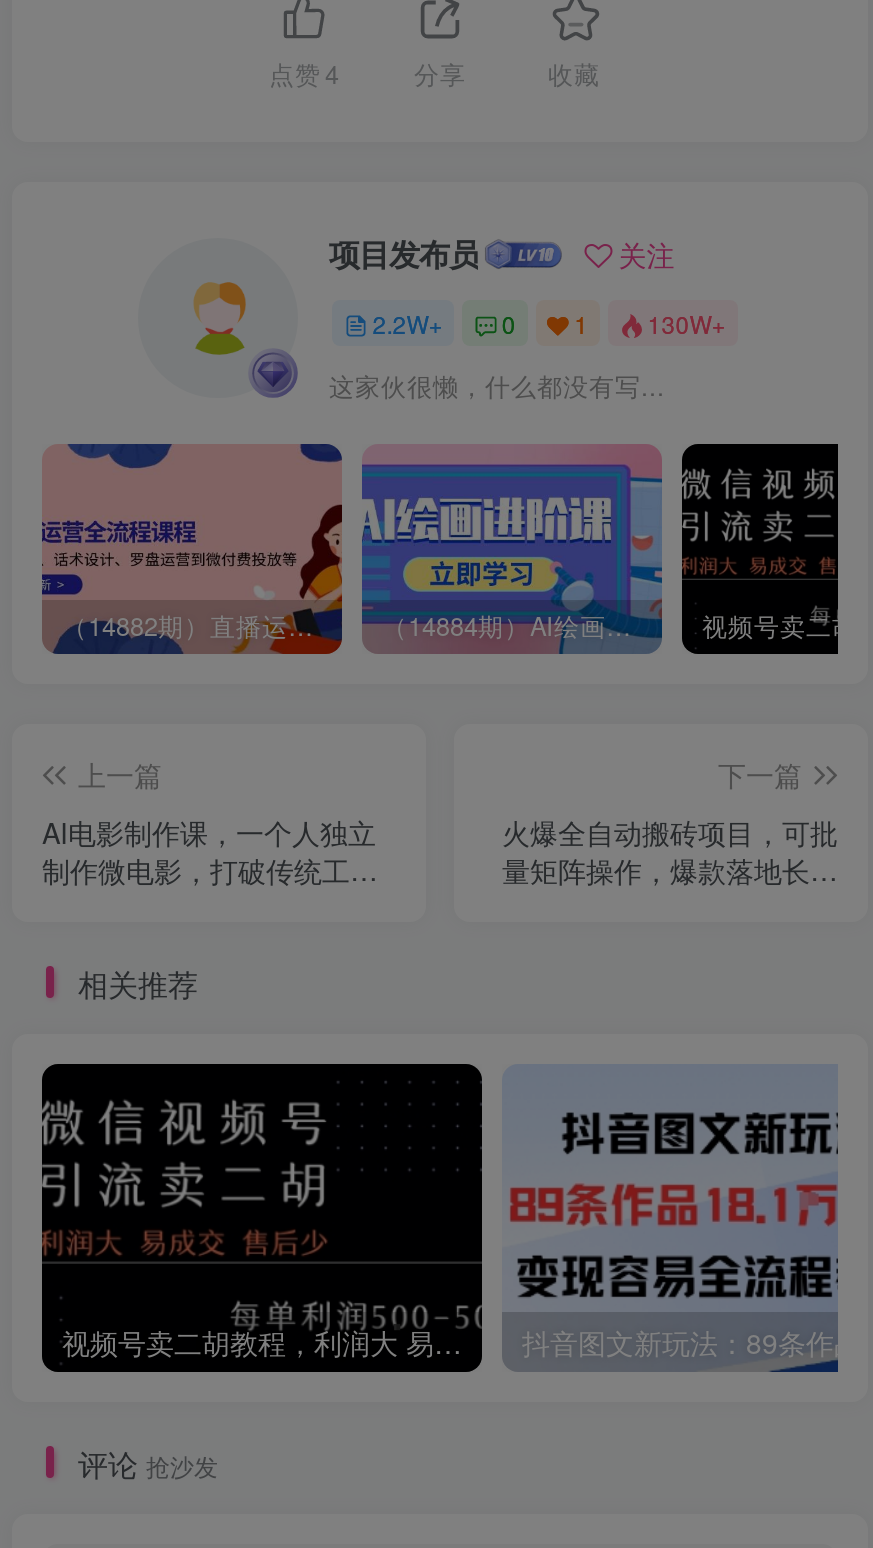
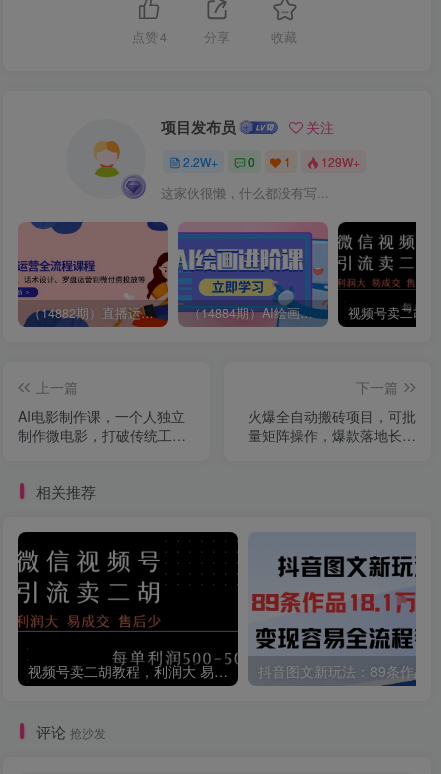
- 2.2W+ 0 1 130W+
+ 2.2W+ 0 1 129W+
